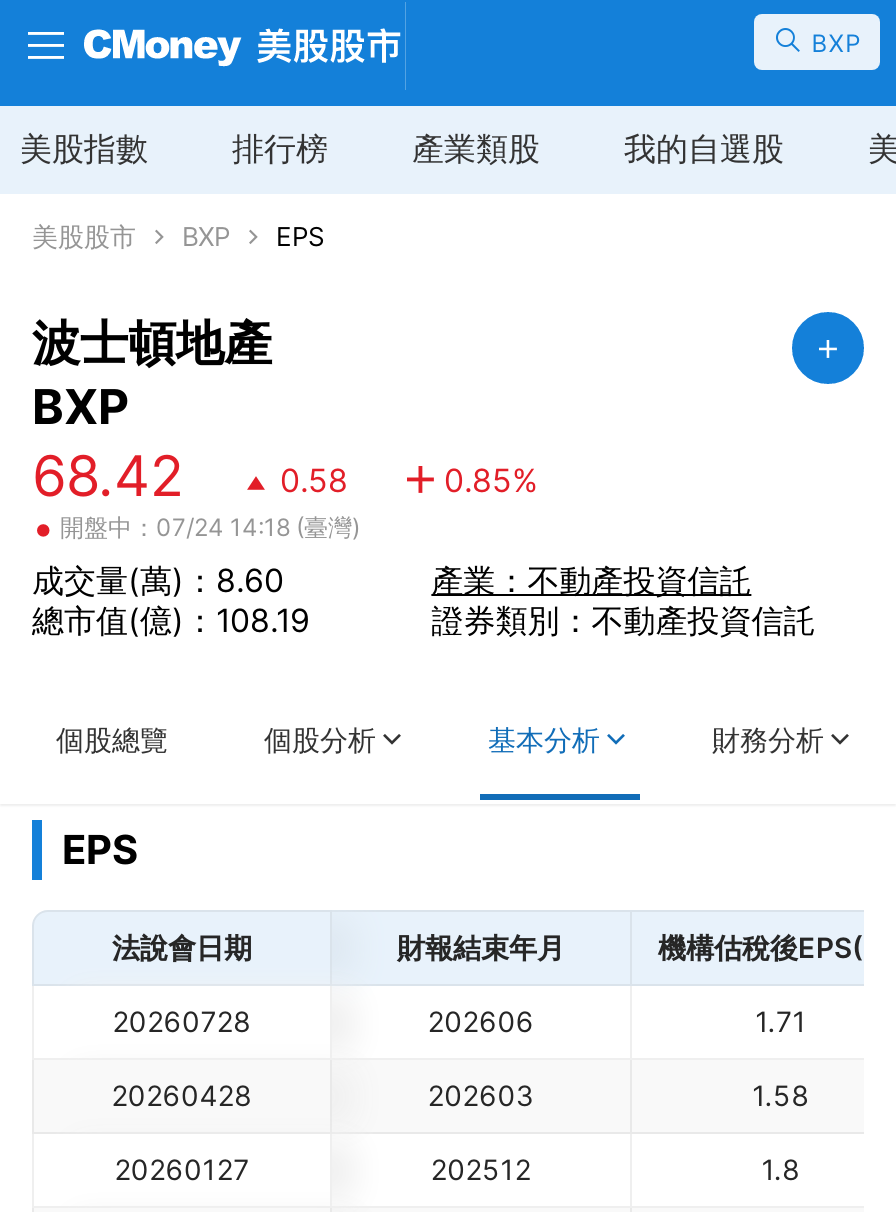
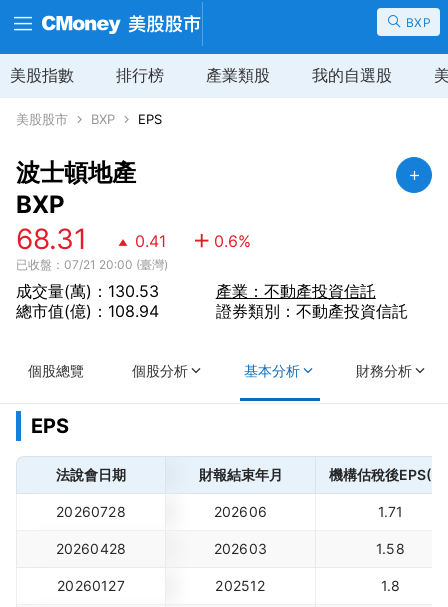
- 68.42
- 0.58
- 0.85%
- •開盤中：07/24 14:18 (臺灣)
- 成交量(萬)：8.60
- 總市值(億)：108.19
+ 68.31
+ 0.41
+ 0.6%
+ 已收盤：07/21 20:00 (臺灣)
+ 成交量(萬)：130.53
+ 總市值(億)：108.94
